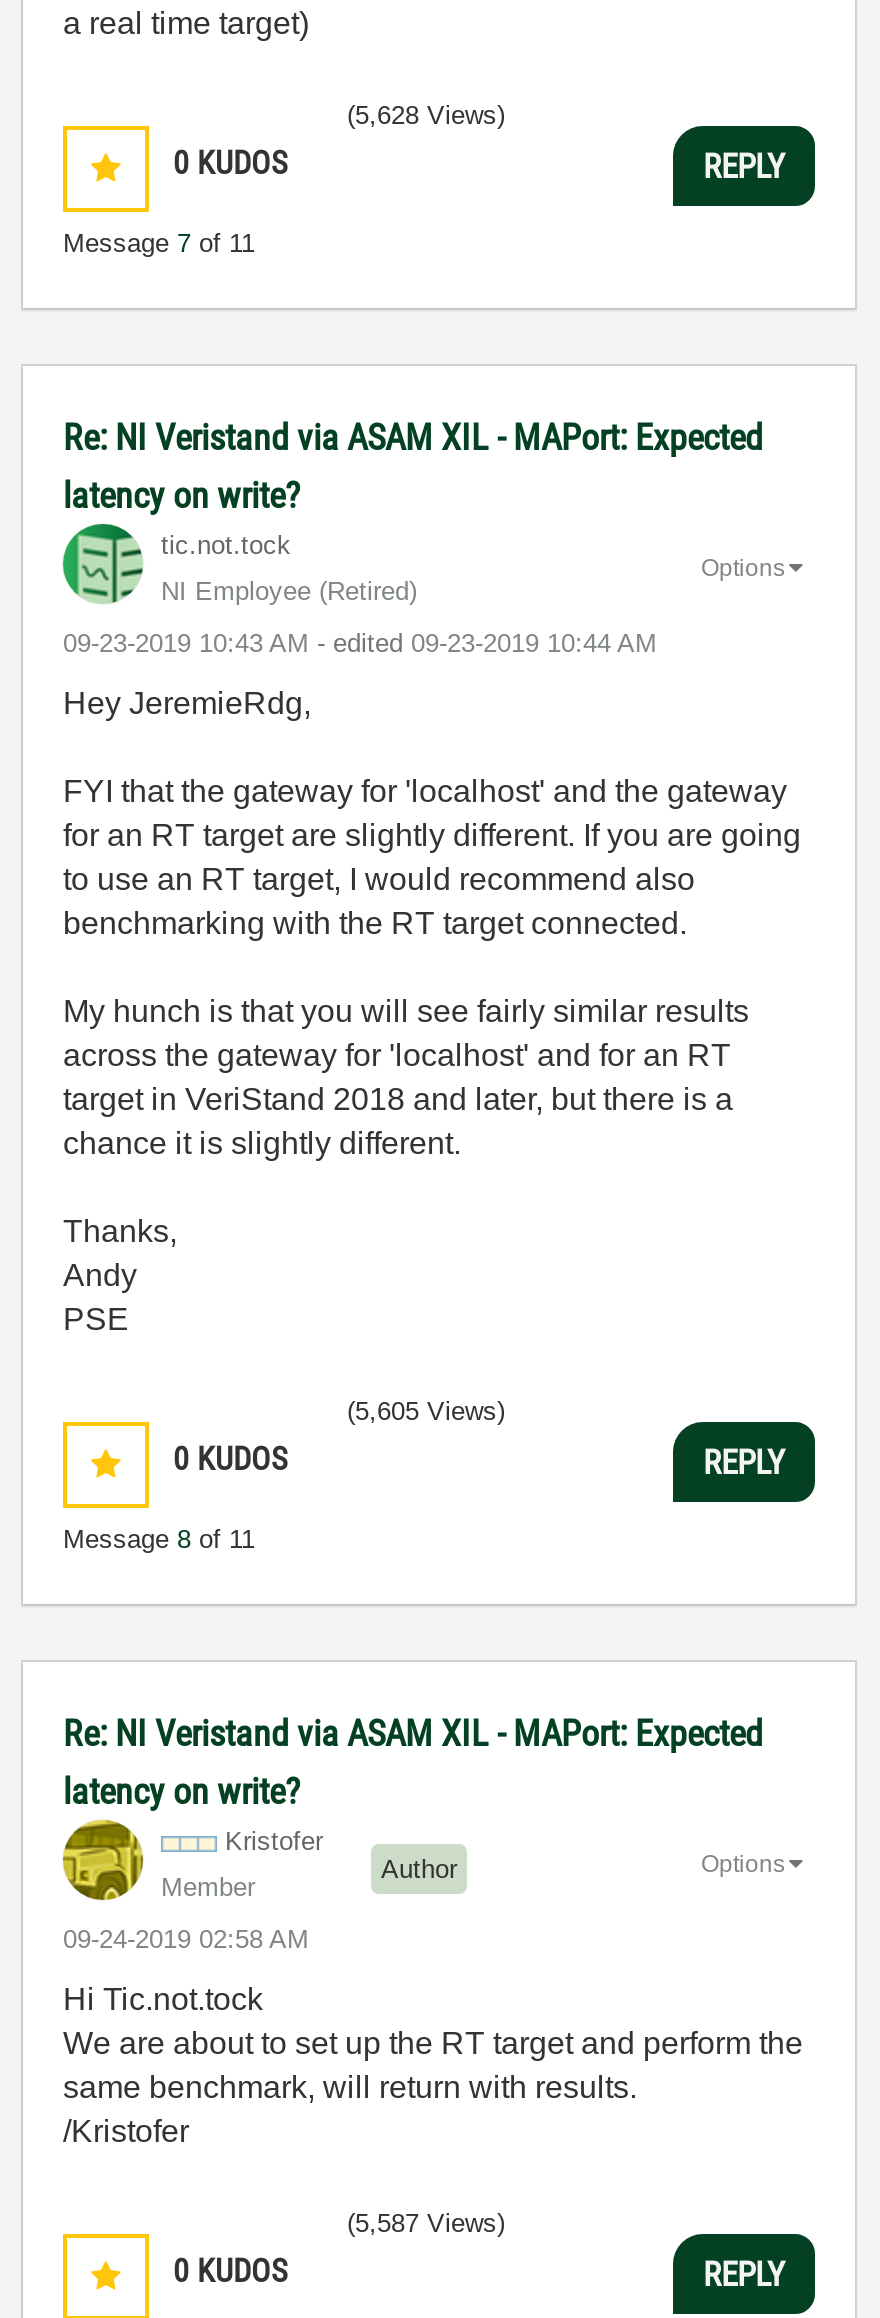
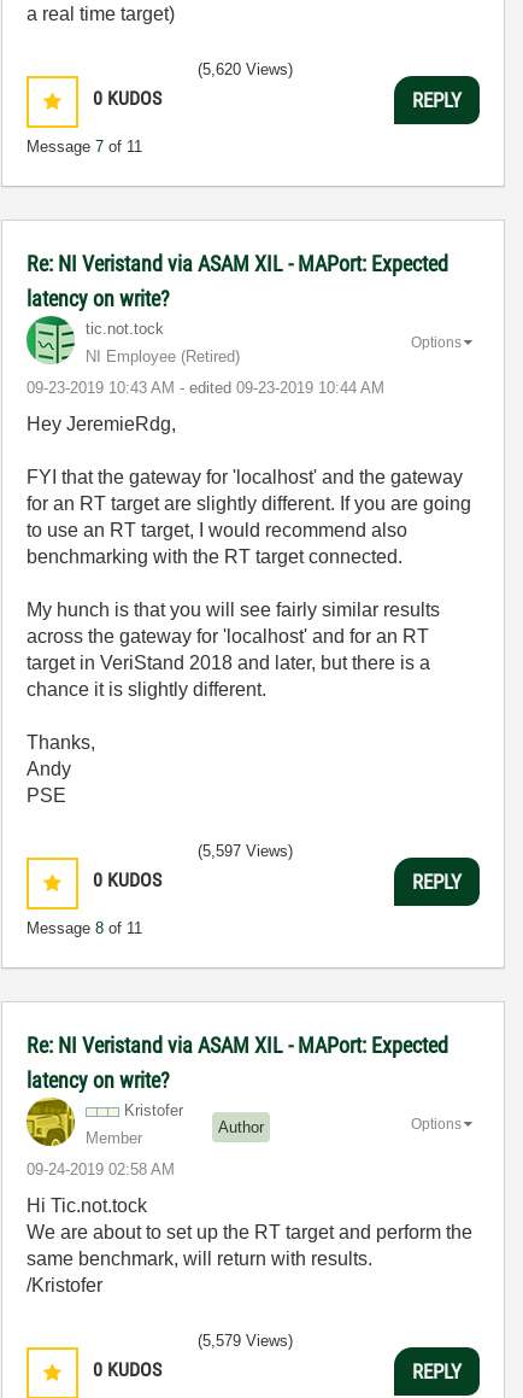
- (5,628 Views)
+ (5,620 Views)

- (5,605 Views)
+ (5,597 Views)

- (5,587 Views)
+ (5,579 Views)
